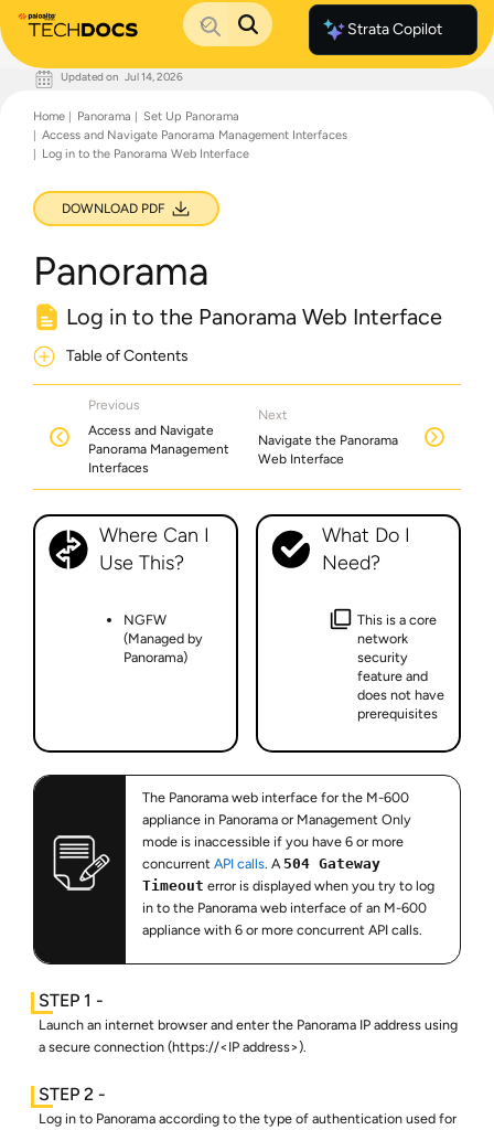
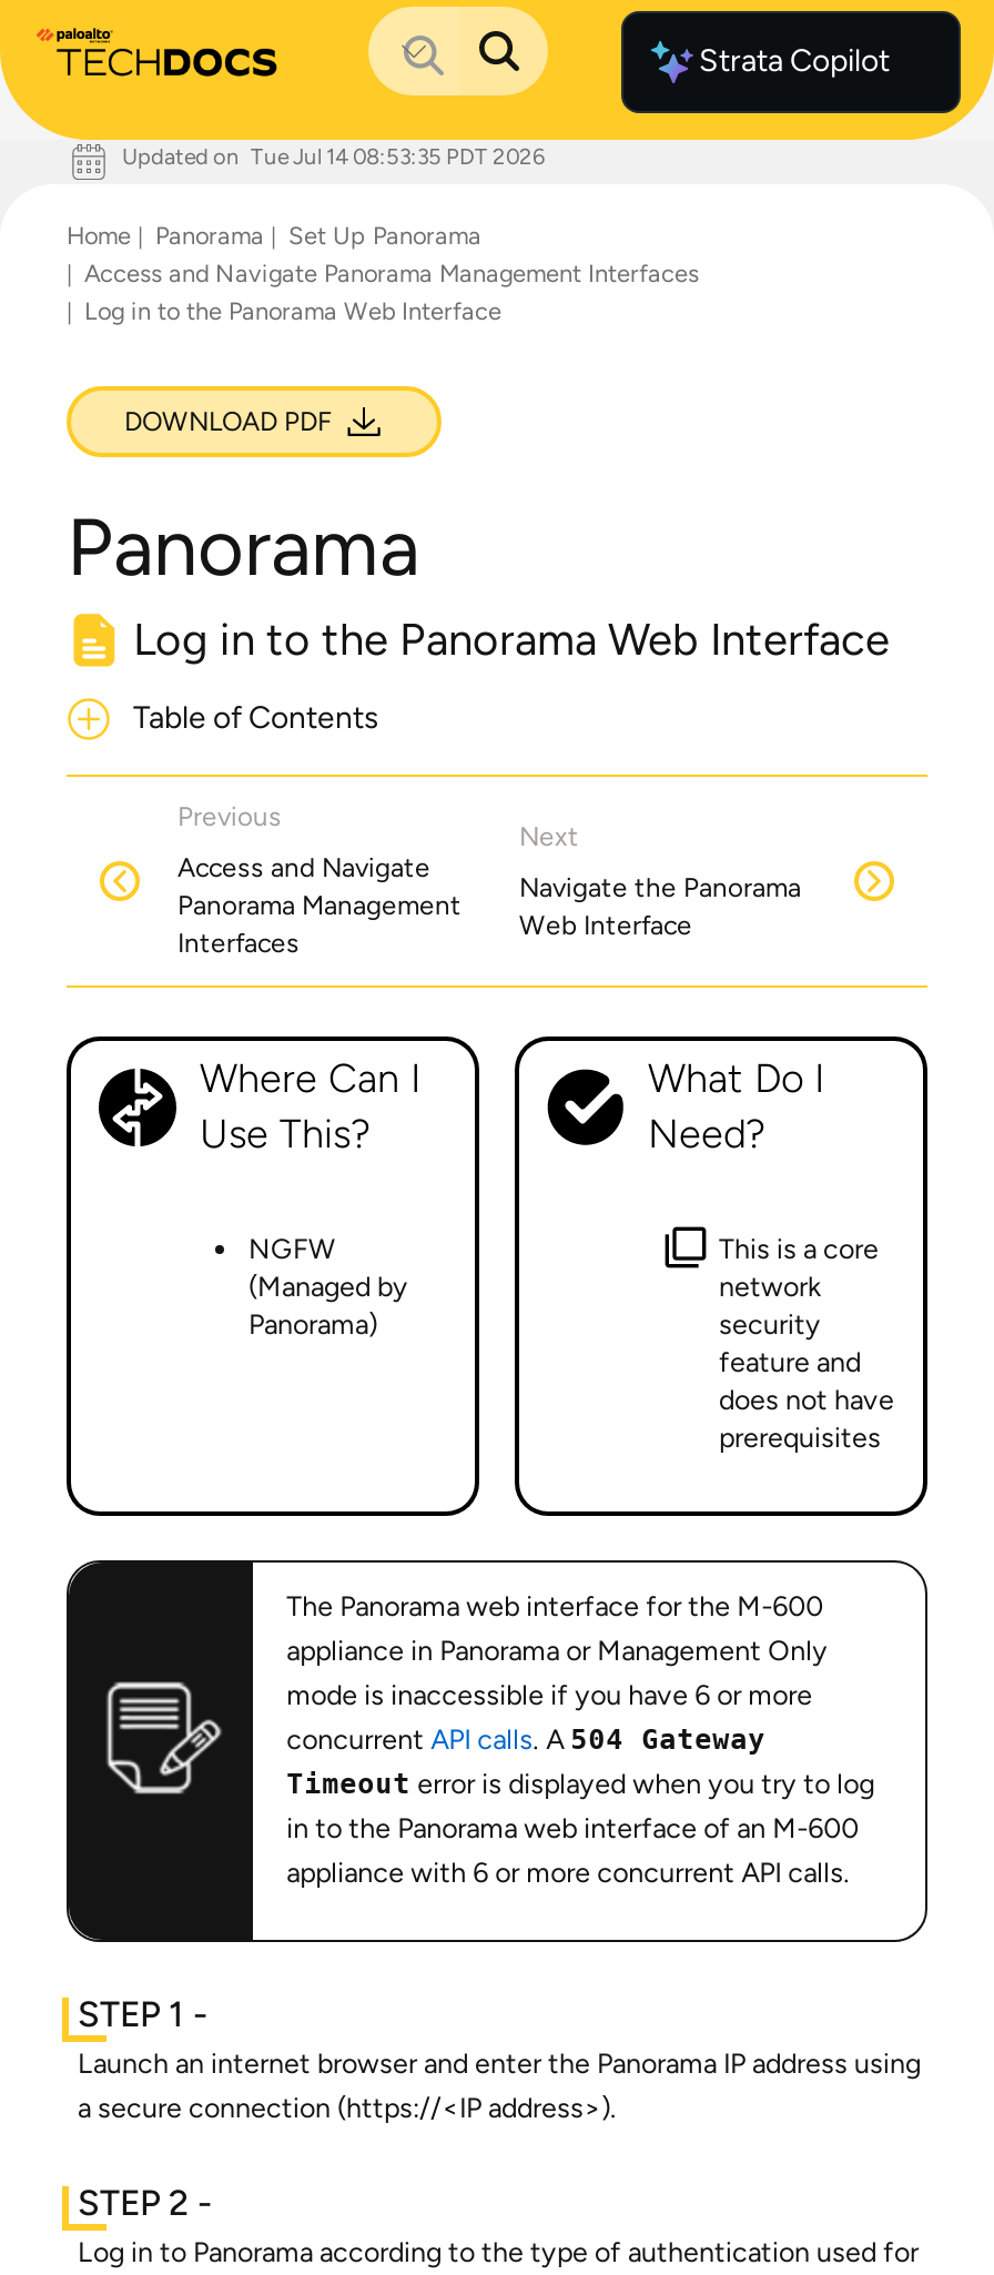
- Updated on Jul 14, 2026
+ Updated on Tue Jul 14 08:53:35 PDT 2026
